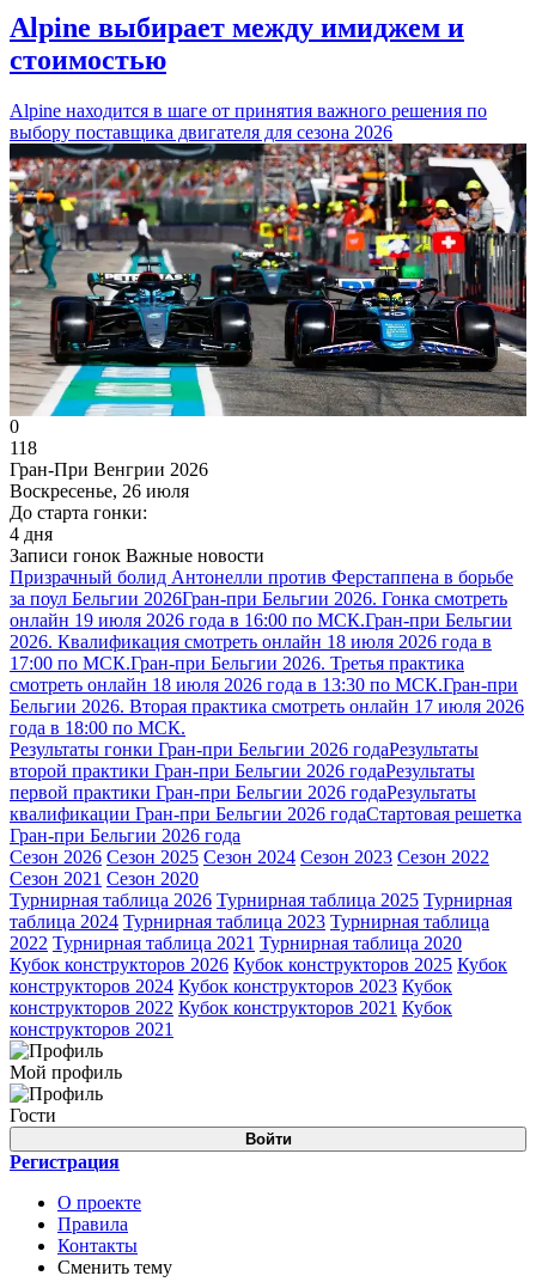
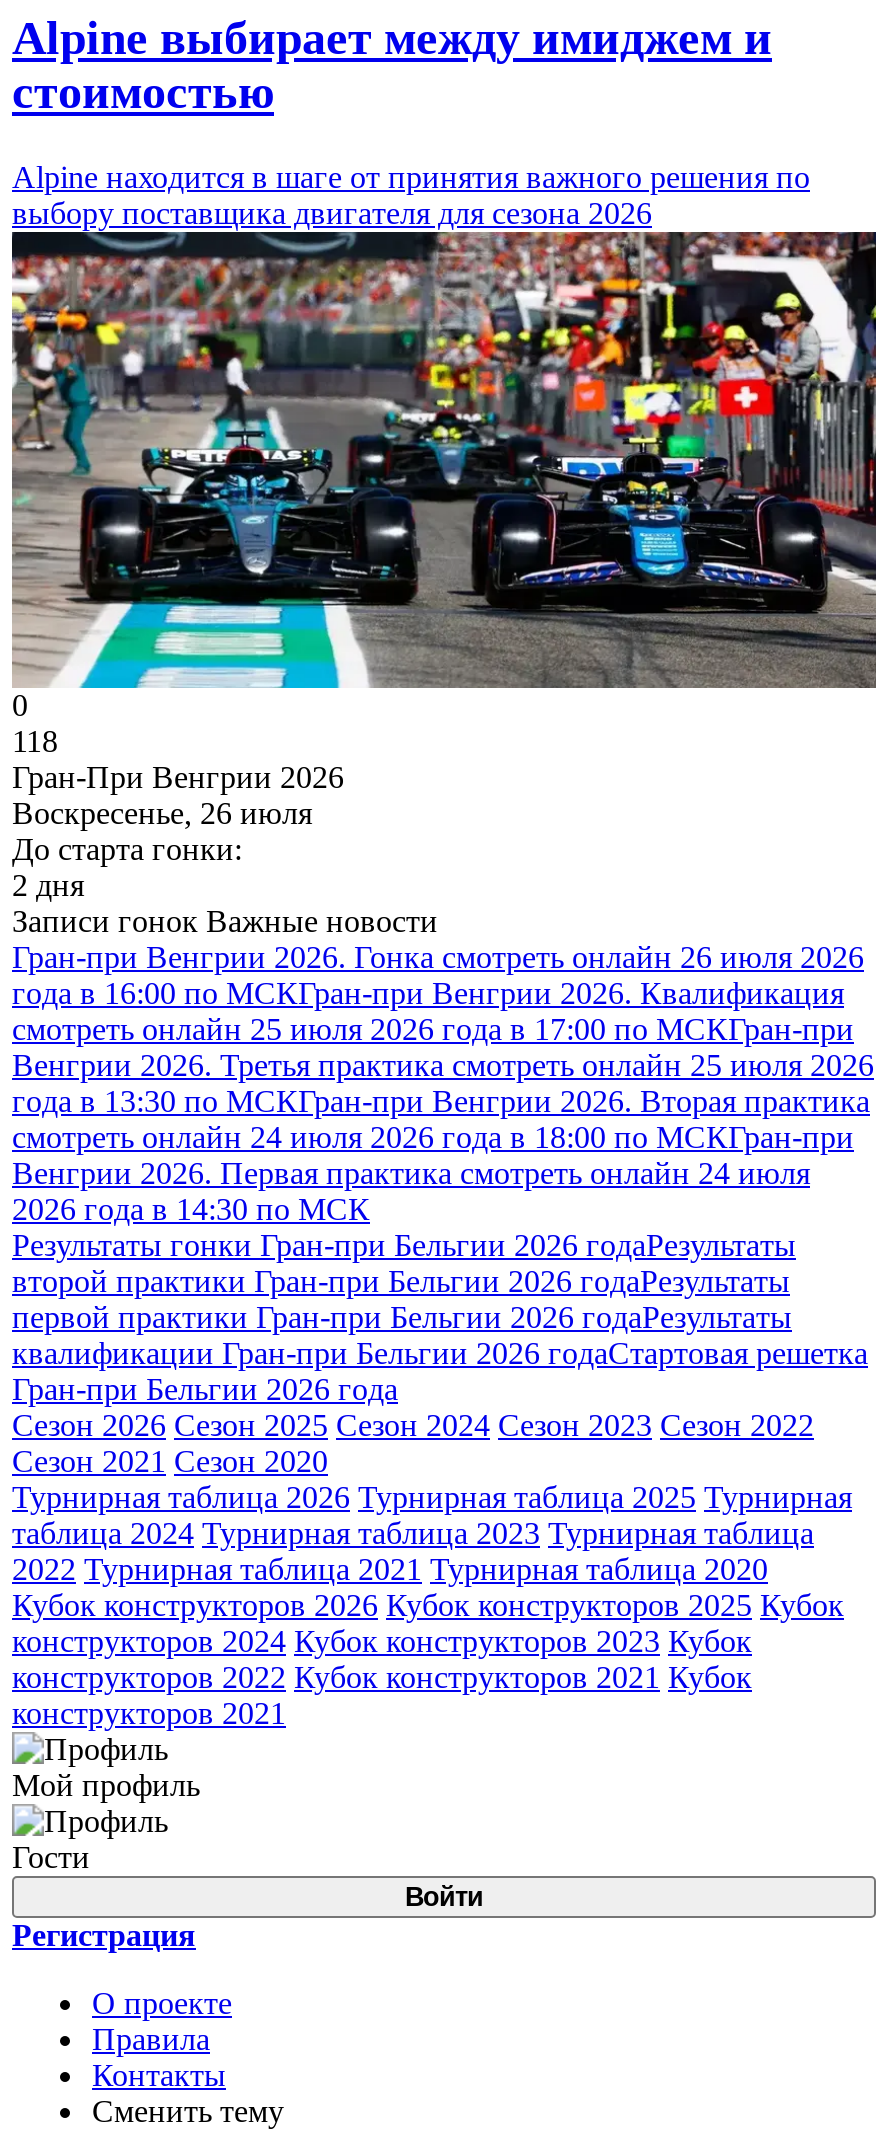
- 4 дня
+ 2 дня

- Призрачный болид Антонелли против Ферстаппена в борьбе
- за поул Бельгии 2026Гран-при Бельгии 2026. Гонка смотреть
- онлайн 19 июля 2026 года в 16:00 по МСК.Гран-при Бельгии
- 2026. Квалификация смотреть онлайн 18 июля 2026 года в
- 17:00 по МСК.Гран-при Бельгии 2026. Третья практика
- смотреть онлайн 18 июля 2026 года в 13:30 по МСК.Гран-при
- Бельгии 2026. Вторая практика смотреть онлайн 17 июля 2026
- года в 18:00 по МСК.
+ Гран-при Венгрии 2026. Гонка смотреть онлайн 26 июля 2026
+ года в 16:00 по МСКГран-при Венгрии 2026. Квалификация
+ смотреть онлайн 25 июля 2026 года в 17:00 по МСКГран-при
+ Венгрии 2026. Третья практика смотреть онлайн 25 июля 2026
+ года в 13:30 по МСКГран-при Венгрии 2026. Вторая практика
+ смотреть онлайн 24 июля 2026 года в 18:00 по МСКГран-при
+ Венгрии 2026. Первая практика смотреть онлайн 24 июля
+ 2026 года в 14:30 по МСК
